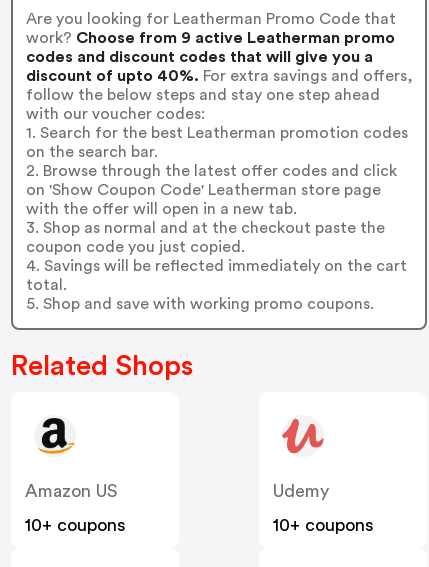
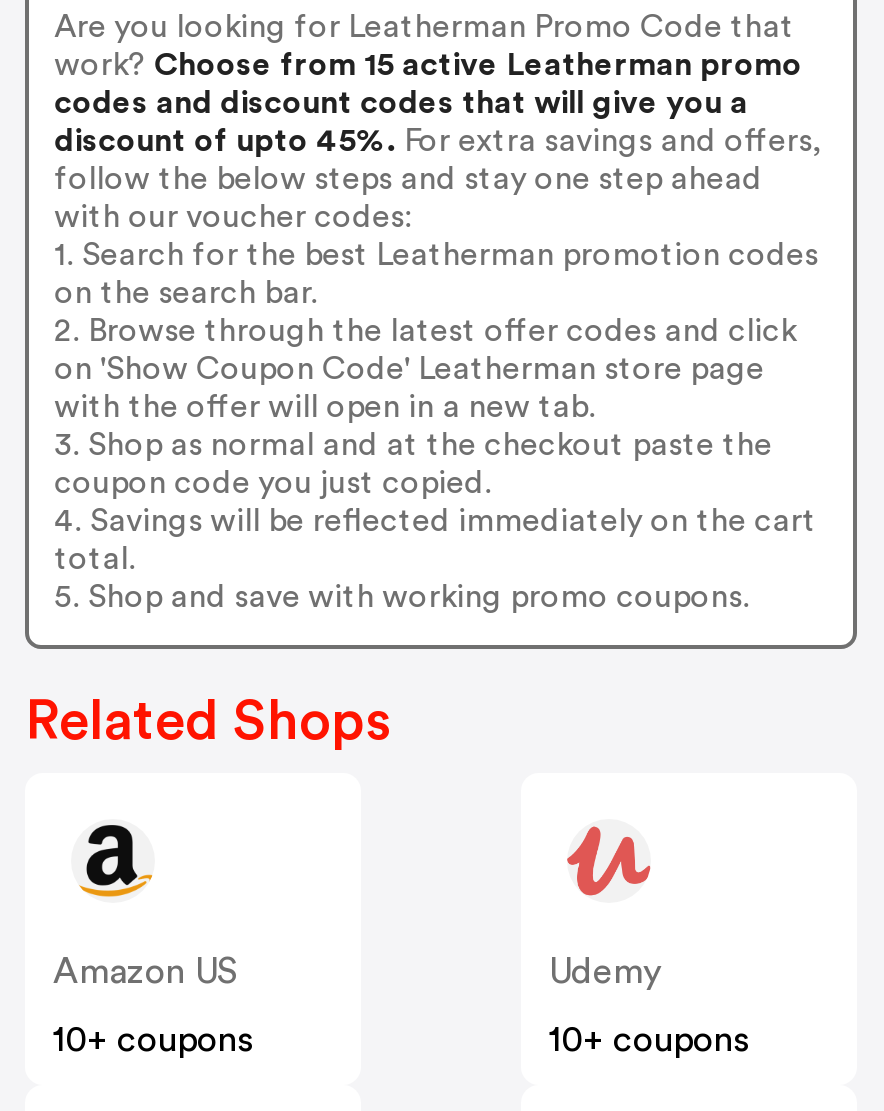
- work? Choose from 9 active Leatherman promo
+ work? Choose from 15 active Leatherman promo

- discount of upto 40%. For extra savings and offers,
+ discount of upto 45%. For extra savings and offers,
